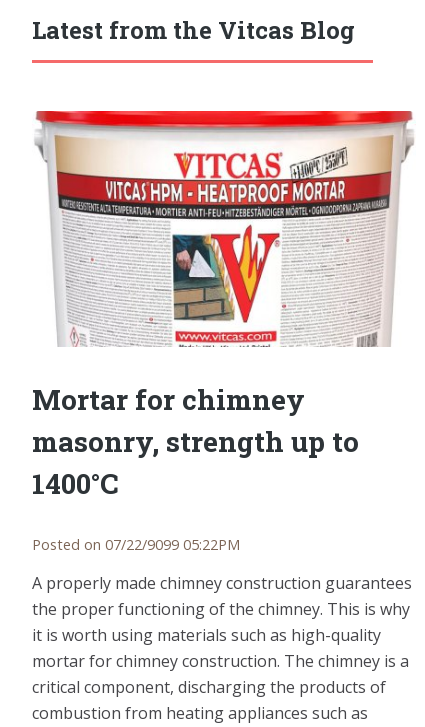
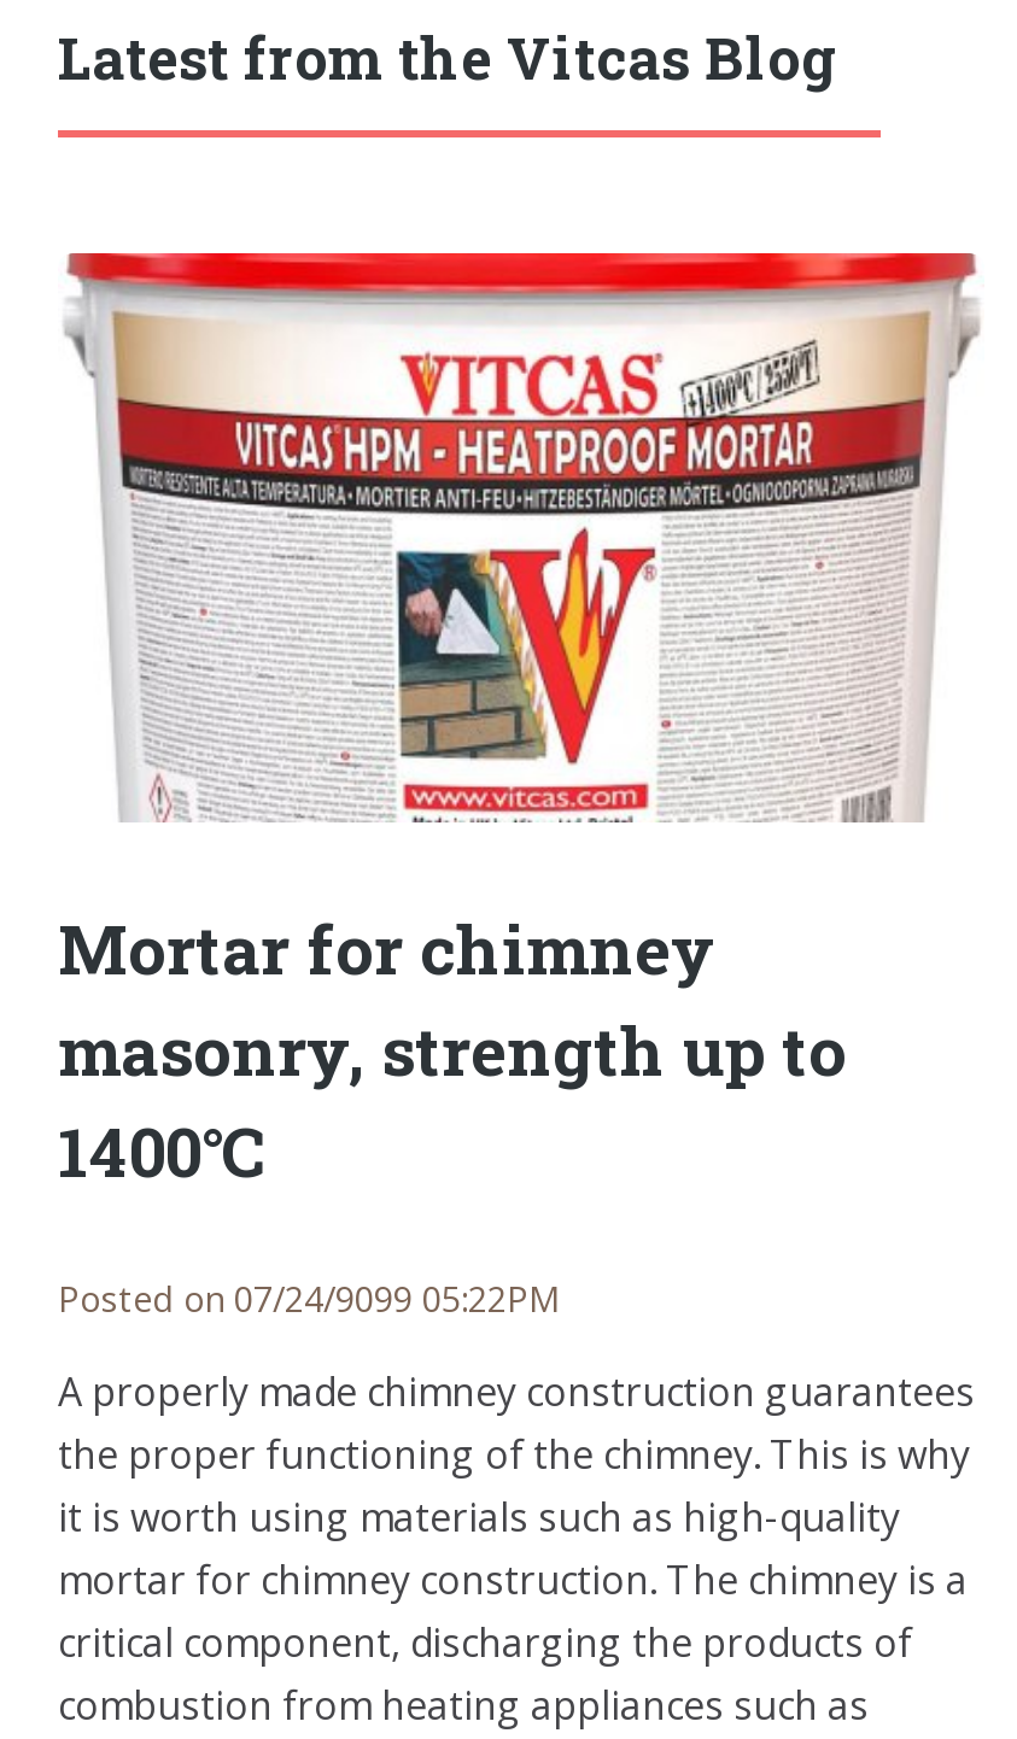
- Posted on 07/22/9099 05:22PM
+ Posted on 07/24/9099 05:22PM
